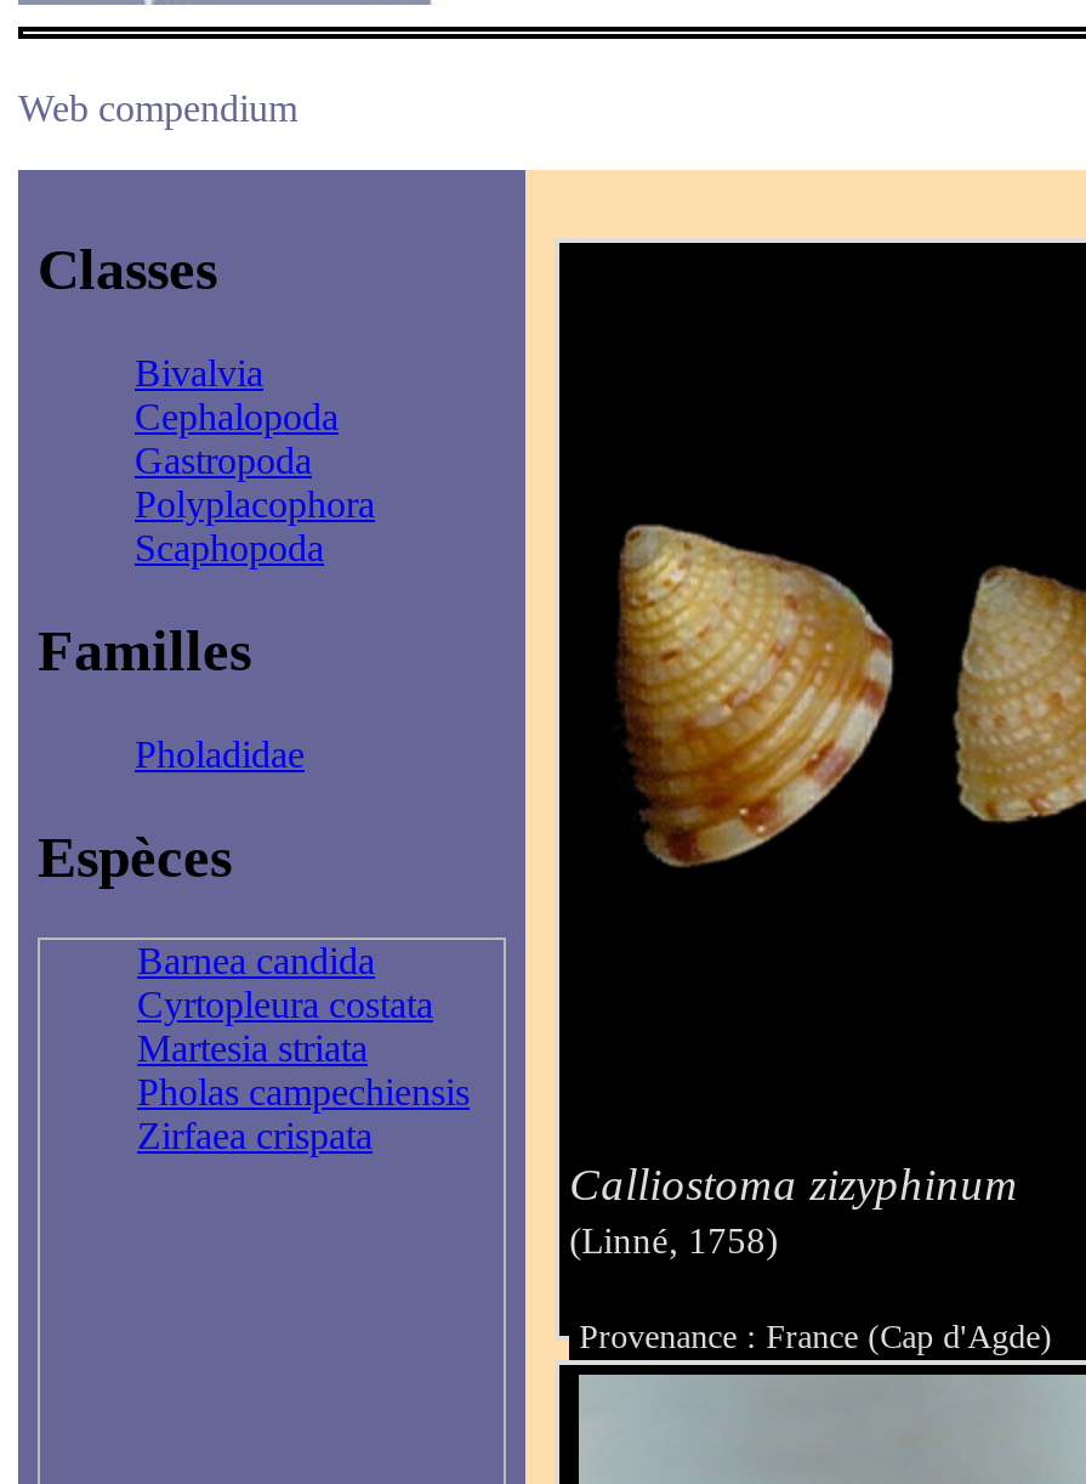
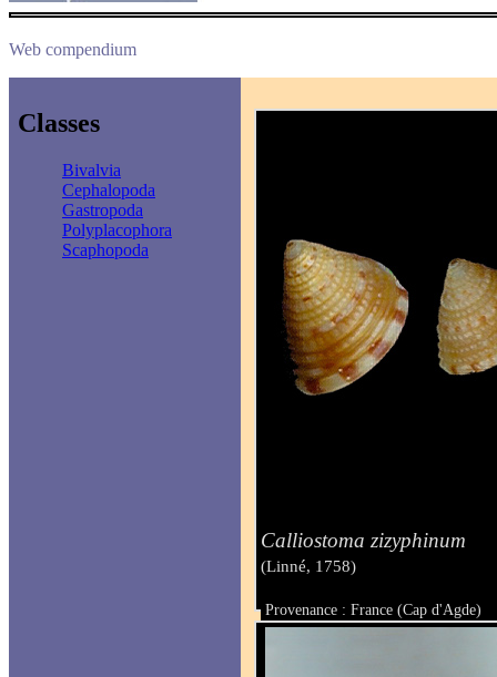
- Familles
- Pholadidae
- Espèces
- Barnea candida
- Cyrtopleura costata
- Martesia striata
- Pholas campechiensis
- Zirfaea crispata
